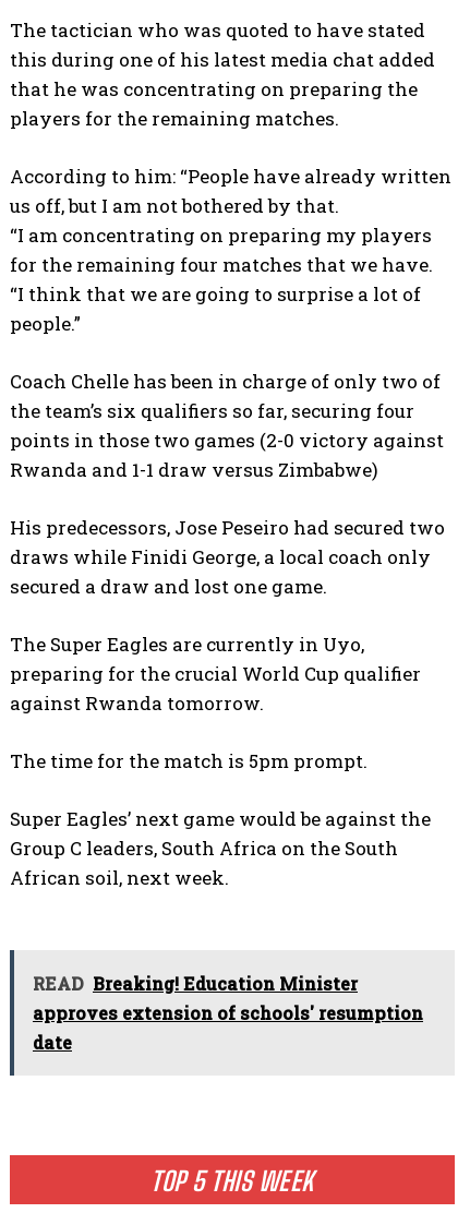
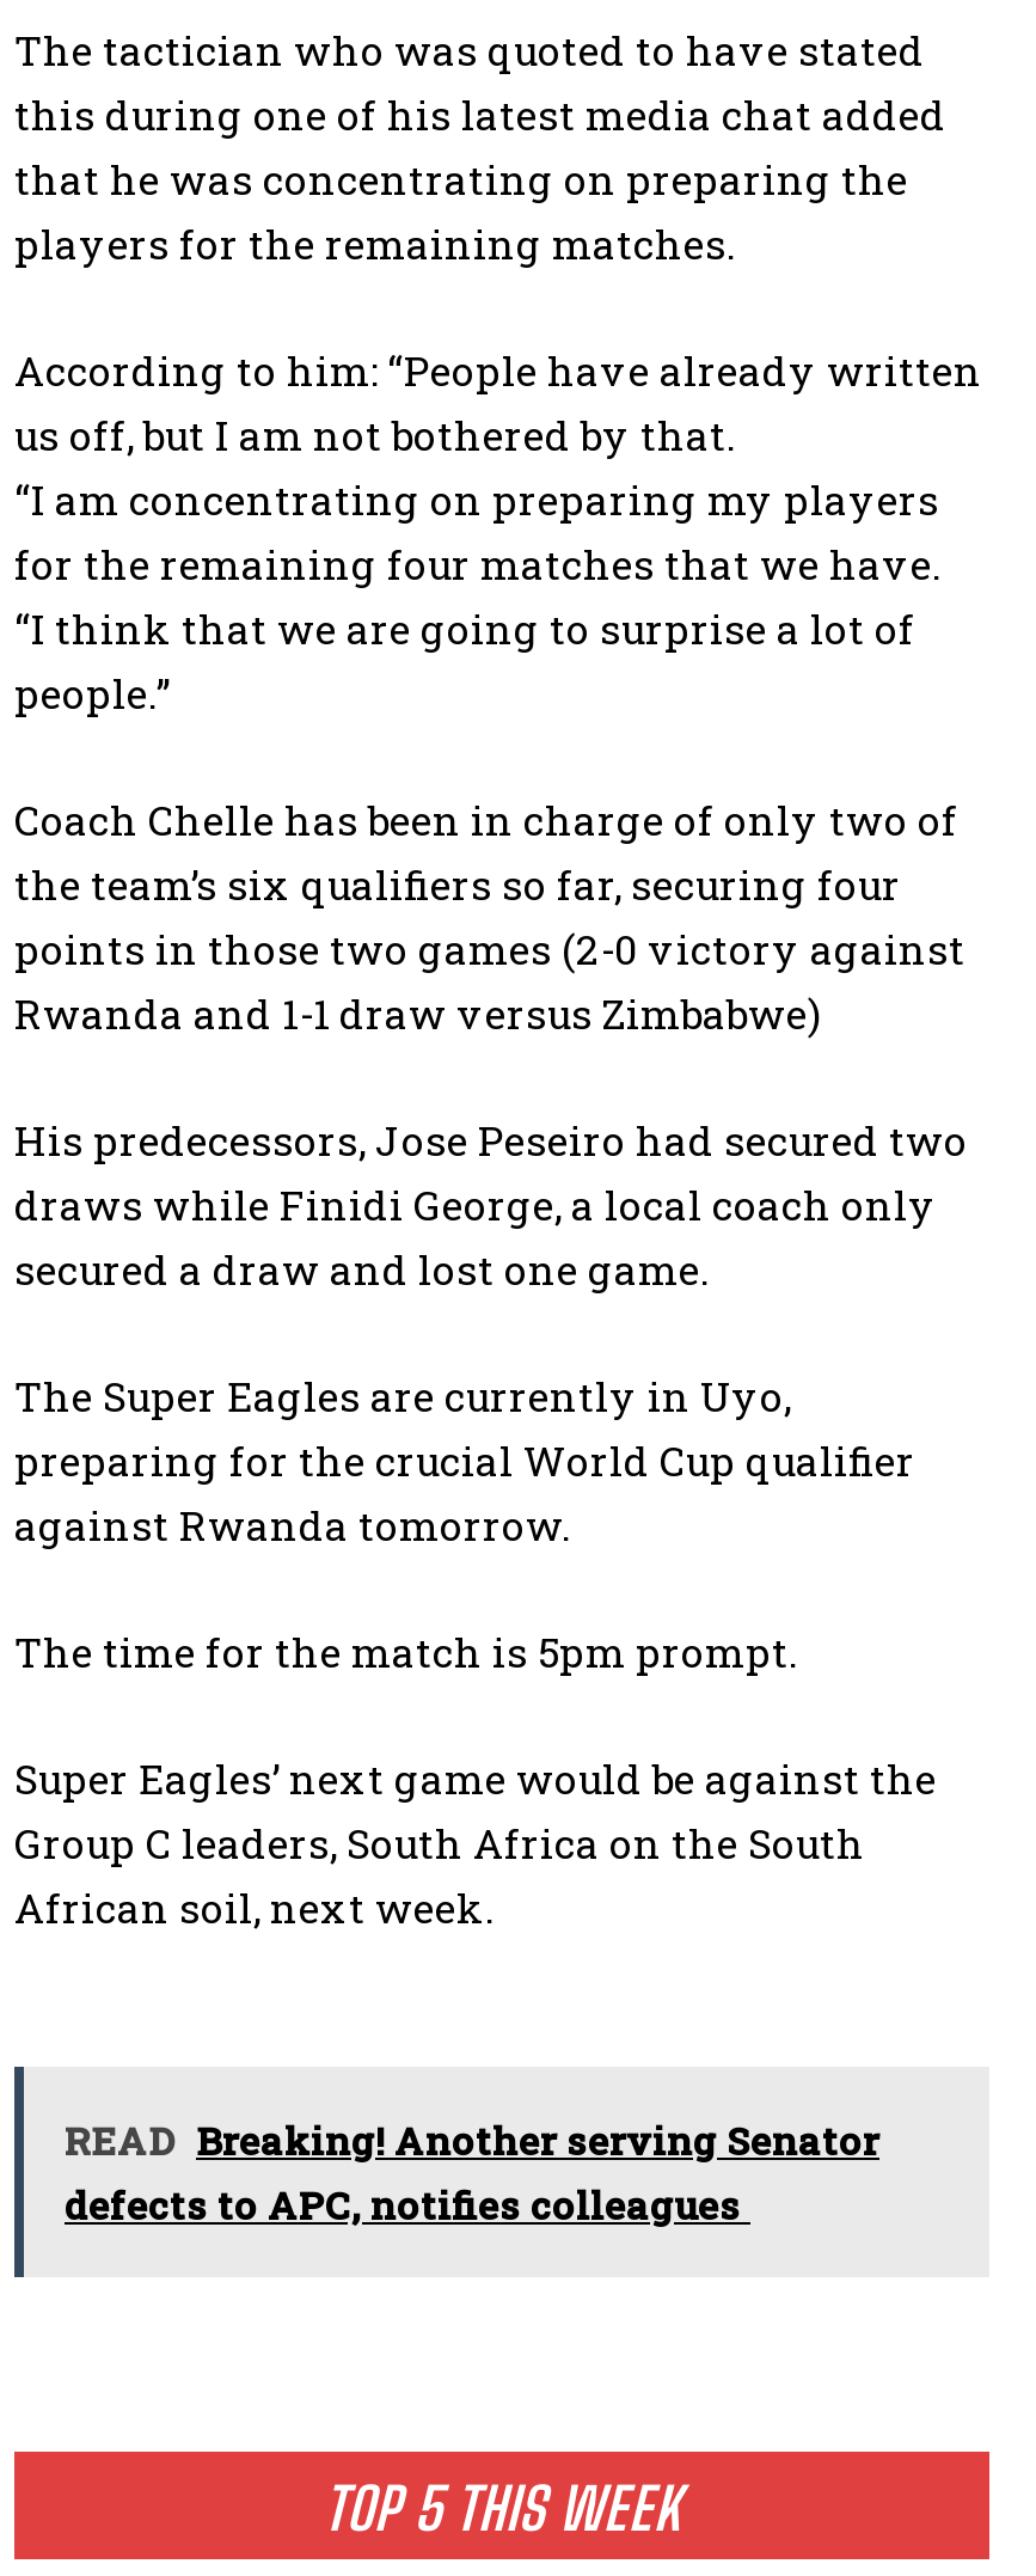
- READ Breaking! Education Minister
- approves extension of schools' resumption
- date
+ READ Breaking! Another serving Senator
+ defects to APC, notifies colleagues
